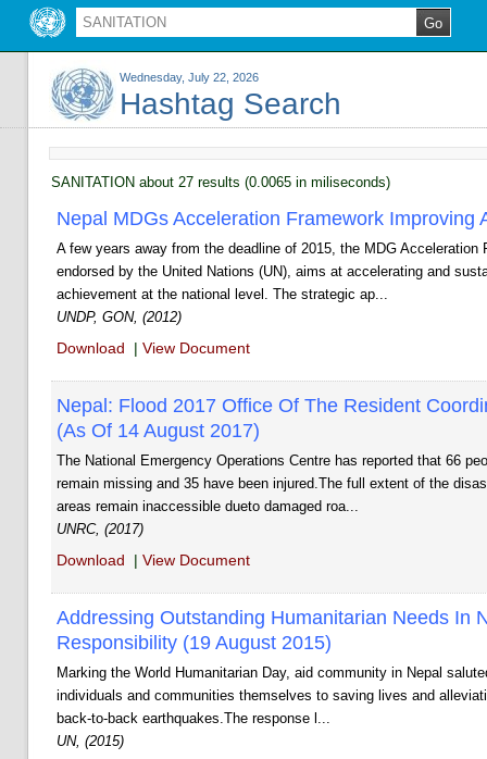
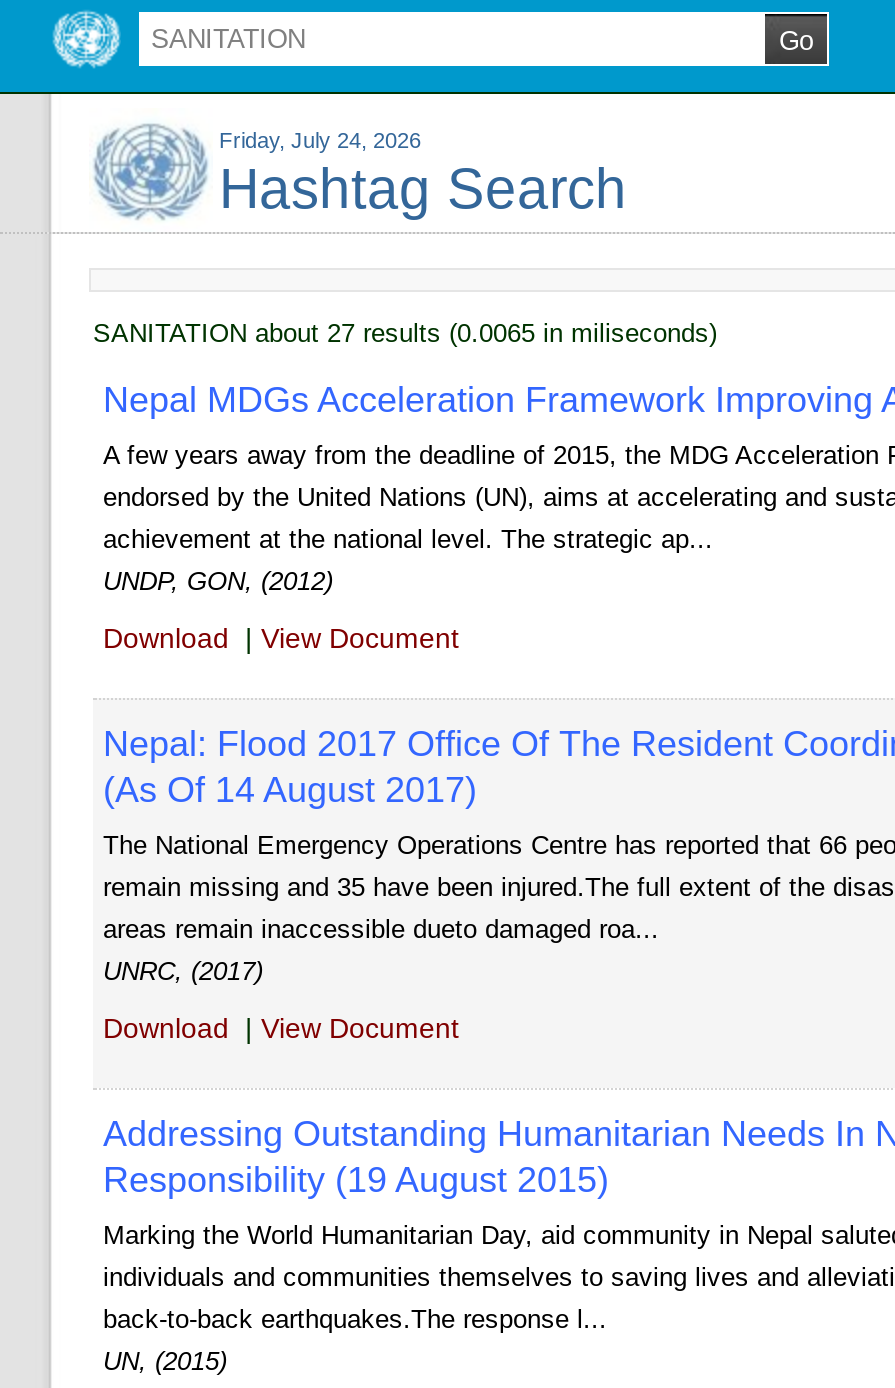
- Wednesday, July 22, 2026
+ Friday, July 24, 2026
